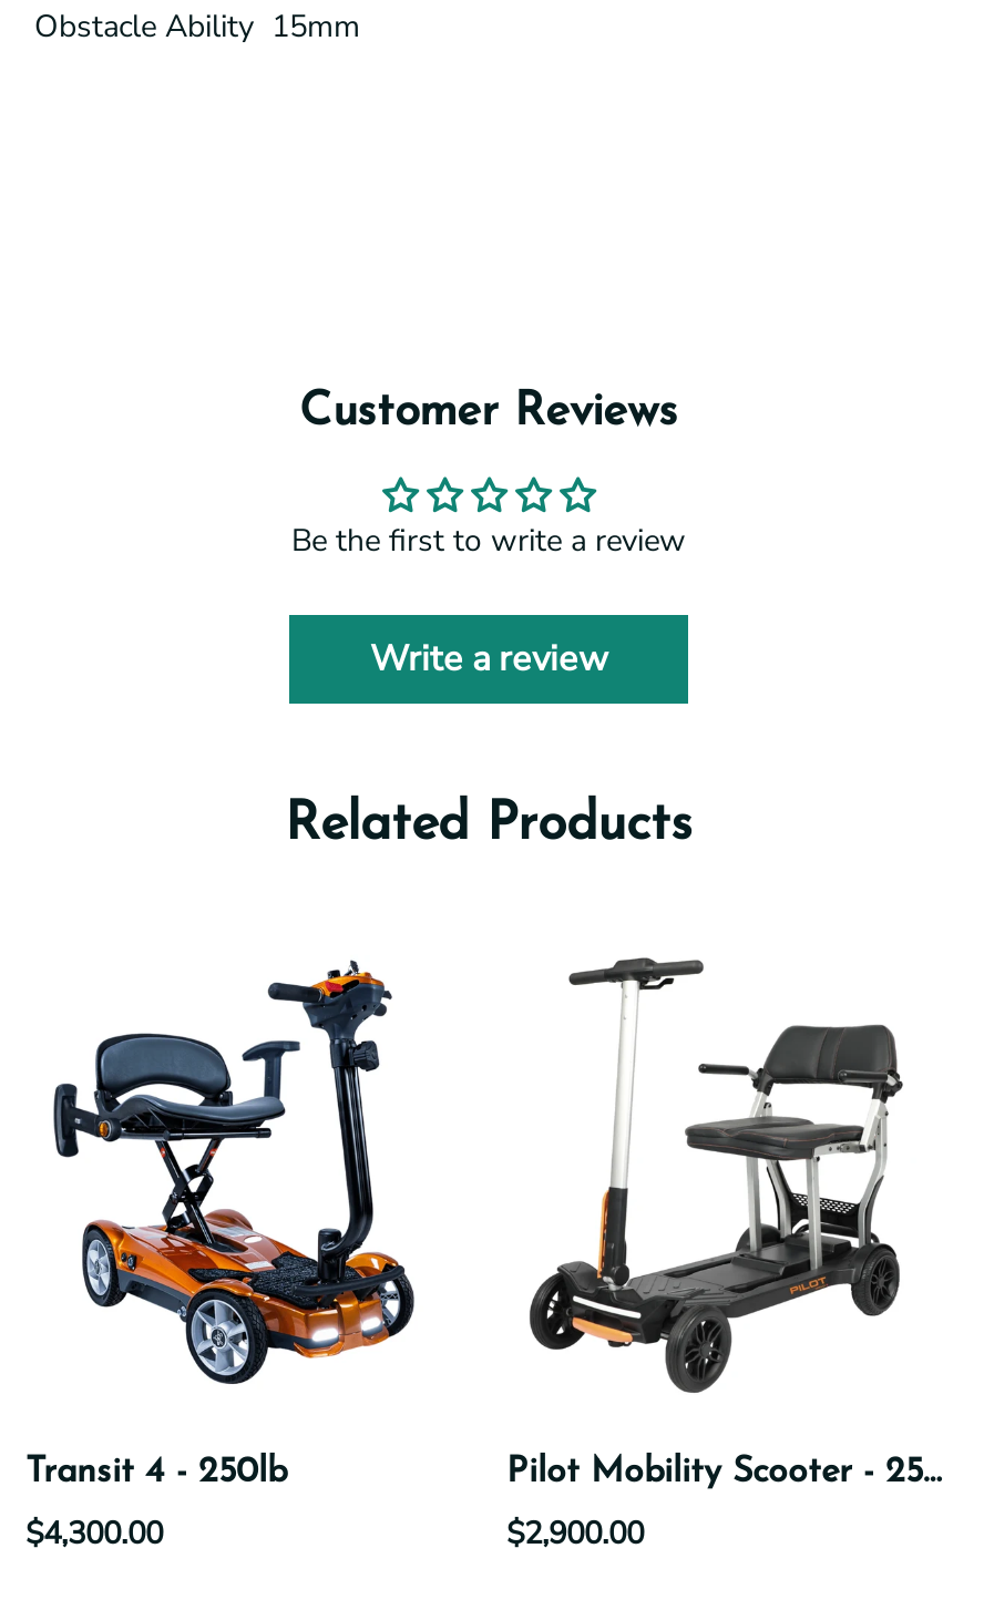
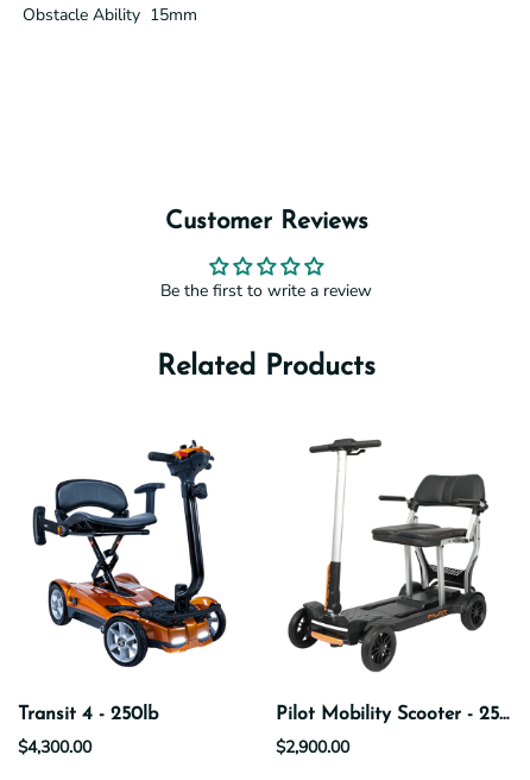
- Write a review
